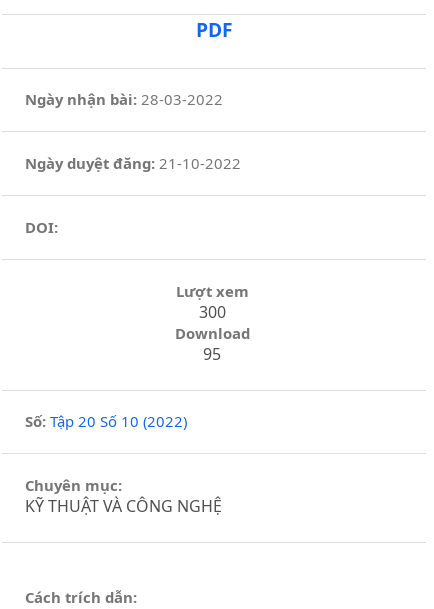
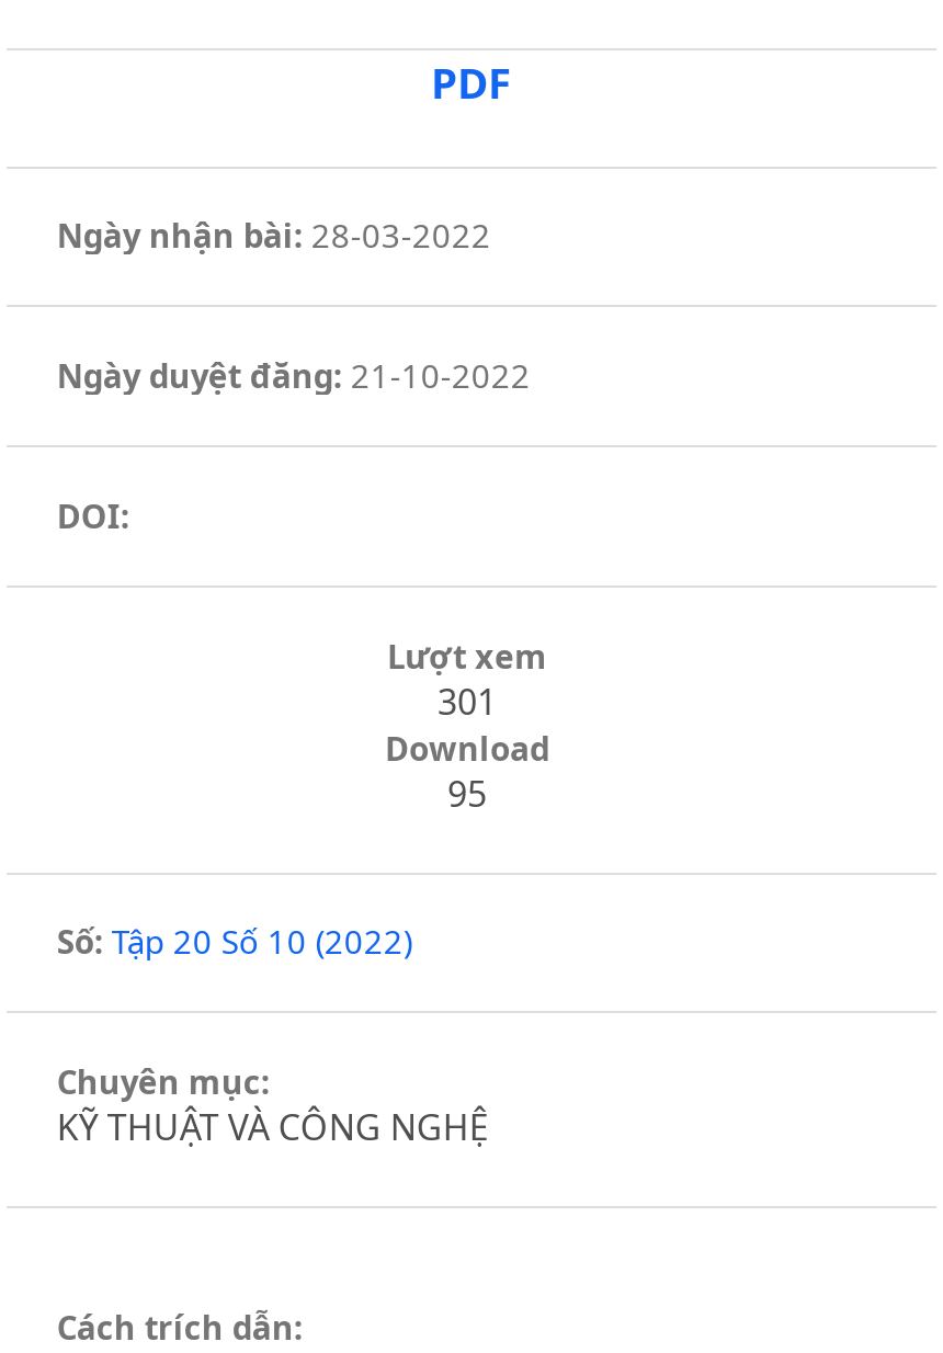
- 300
+ 301
